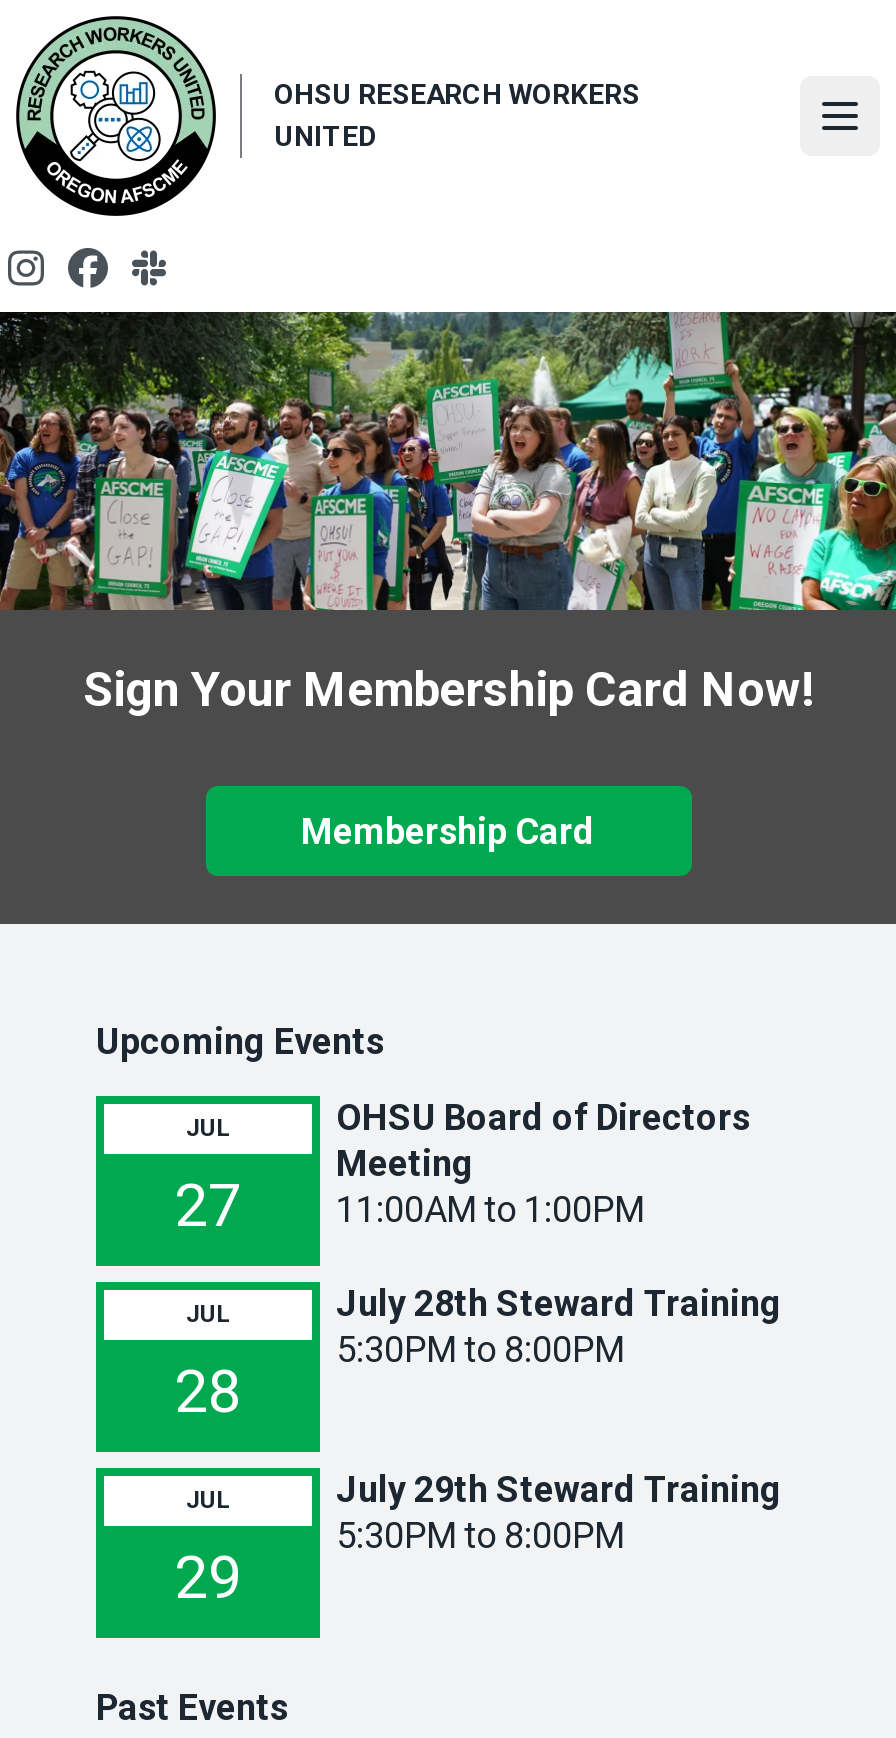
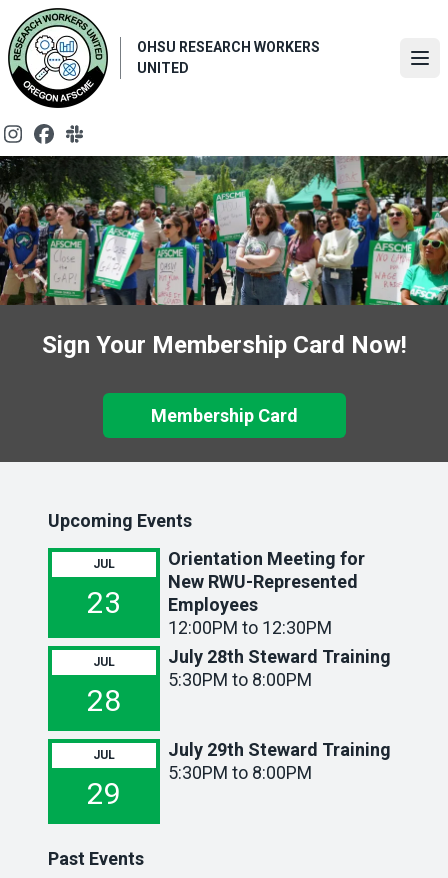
- OHSU Board of Directors
- Meeting
- 11:00AM to 1:00PM
+ Orientation Meeting for
+ New RWU-Represented
+ Employees
+ 12:00PM to 12:30PM

- 27
+ 23
